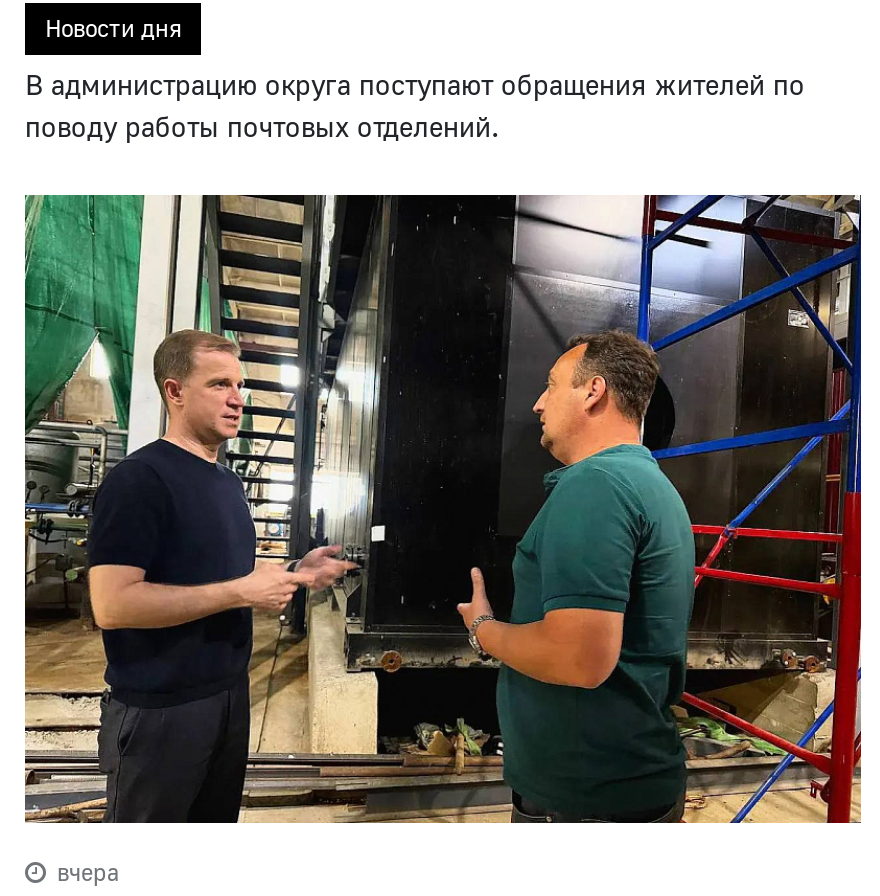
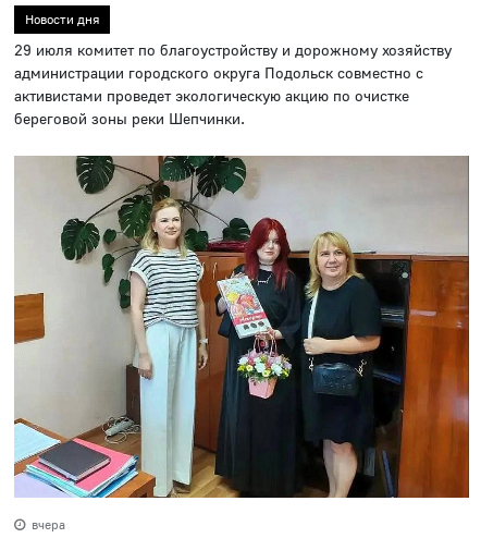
- В администрацию округа поступают обращения жителей по
- поводу работы почтовых отделений.
+ 29 июля комитет по благоустройству и дорожному хозяйству
+ администрации городского округа Подольск совместно с
+ активистами проведет экологическую акцию по очистке
+ береговой зоны реки Шепчинки.

- [image]
+ [image]
